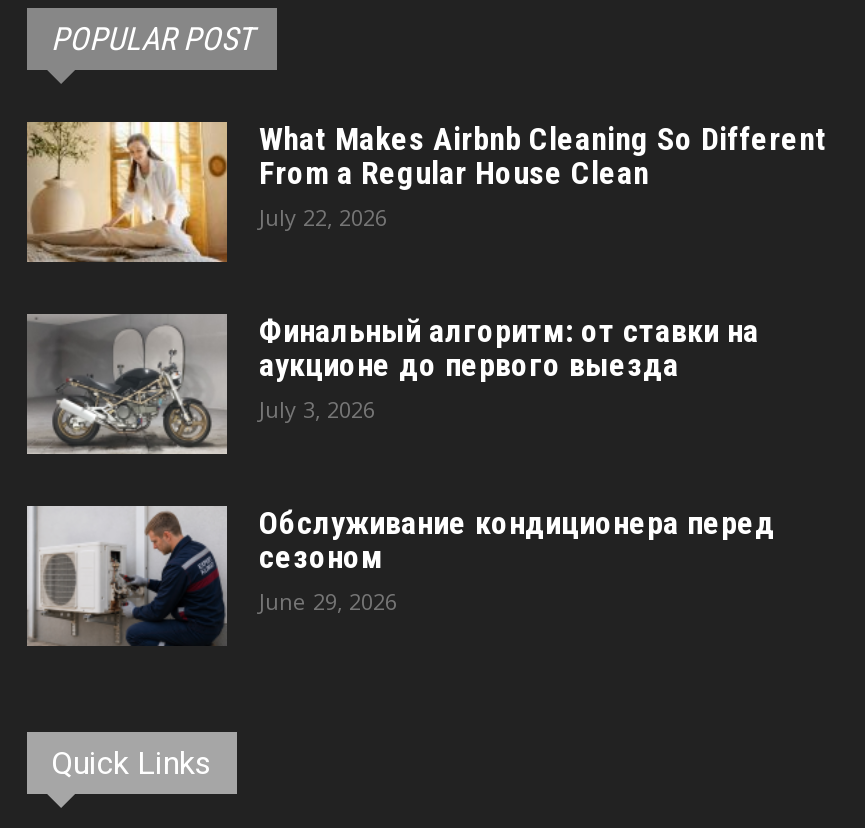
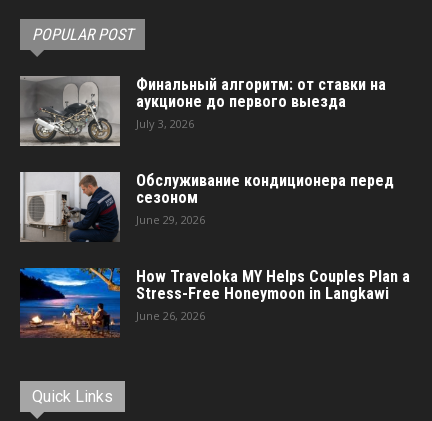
- [image]
- What Makes Airbnb Cleaning So Different
- From a Regular House Clean
- July 22, 2026

moved up: [image] | Финальный алгоритм: от ставки на | аукционе до первого выезда | July 3, 2026 | Обслуживание кондиционера перед | сезоном | June 29, 2026

+ [image]
+ How Traveloka MY Helps Couples Plan a
+ Stress-Free Honeymoon in Langkawi
+ June 26, 2026
